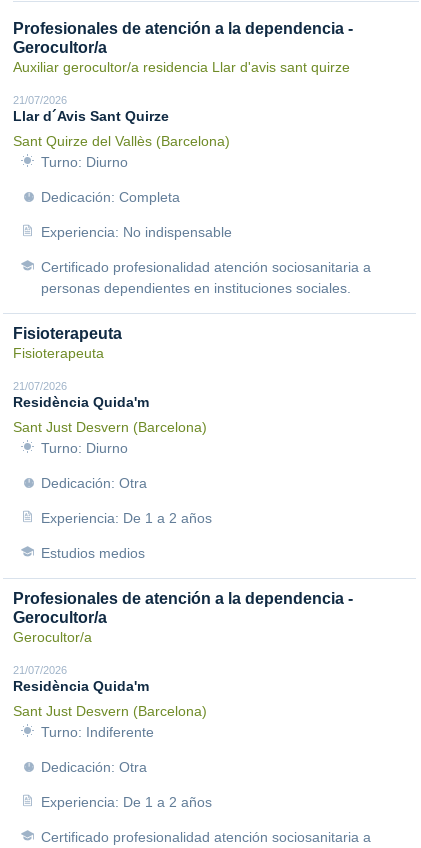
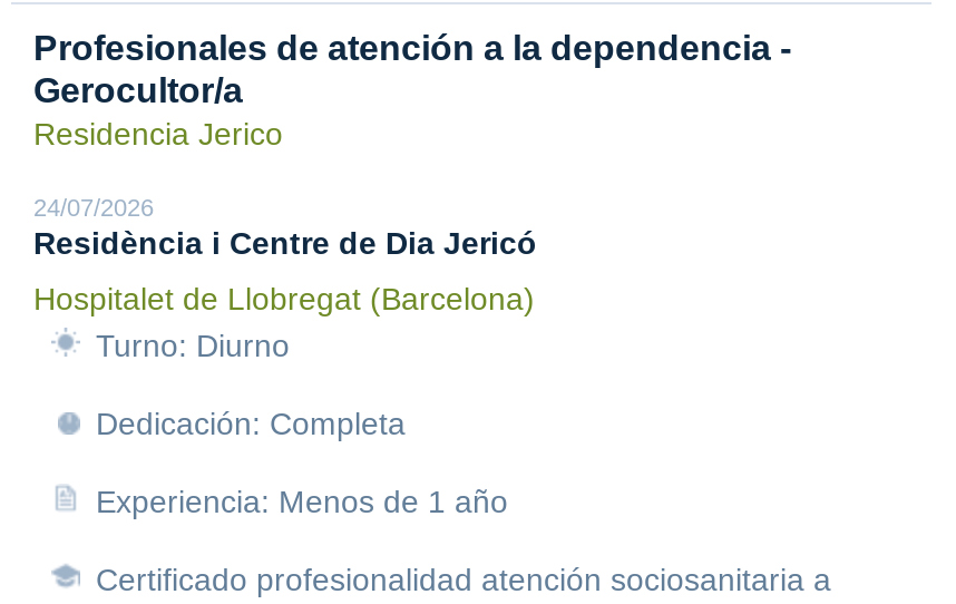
- Auxiliar gerocultor/a residencia Llar d'avis sant quirze
+ Residencia Jerico

- 21/07/2026
- Llar d´Avis Sant Quirze
+ 24/07/2026
+ Residència i Centre de Dia Jericó

- Sant Quirze del Vallès (Barcelona)
+ Hospitalet de Llobregat (Barcelona)

- Experiencia: No indispensable
- Certificado profesionalidad atención sociosanitaria a
- personas dependientes en instituciones sociales.
- Fisioterapeuta
- Fisioterapeuta
- 21/07/2026
- Residència Quida'm
- Sant Just Desvern (Barcelona)
- Turno: Diurno
- Dedicación: Otra
- Experiencia: De 1 a 2 años
- Estudios medios
- Profesionales de atención a la dependencia -
- Gerocultor/a
- Gerocultor/a
- 21/07/2026
- Residència Quida'm
- Sant Just Desvern (Barcelona)
- Turno: Indiferente
- Dedicación: Otra
- Experiencia: De 1 a 2 años
+ Experiencia: Menos de 1 año
